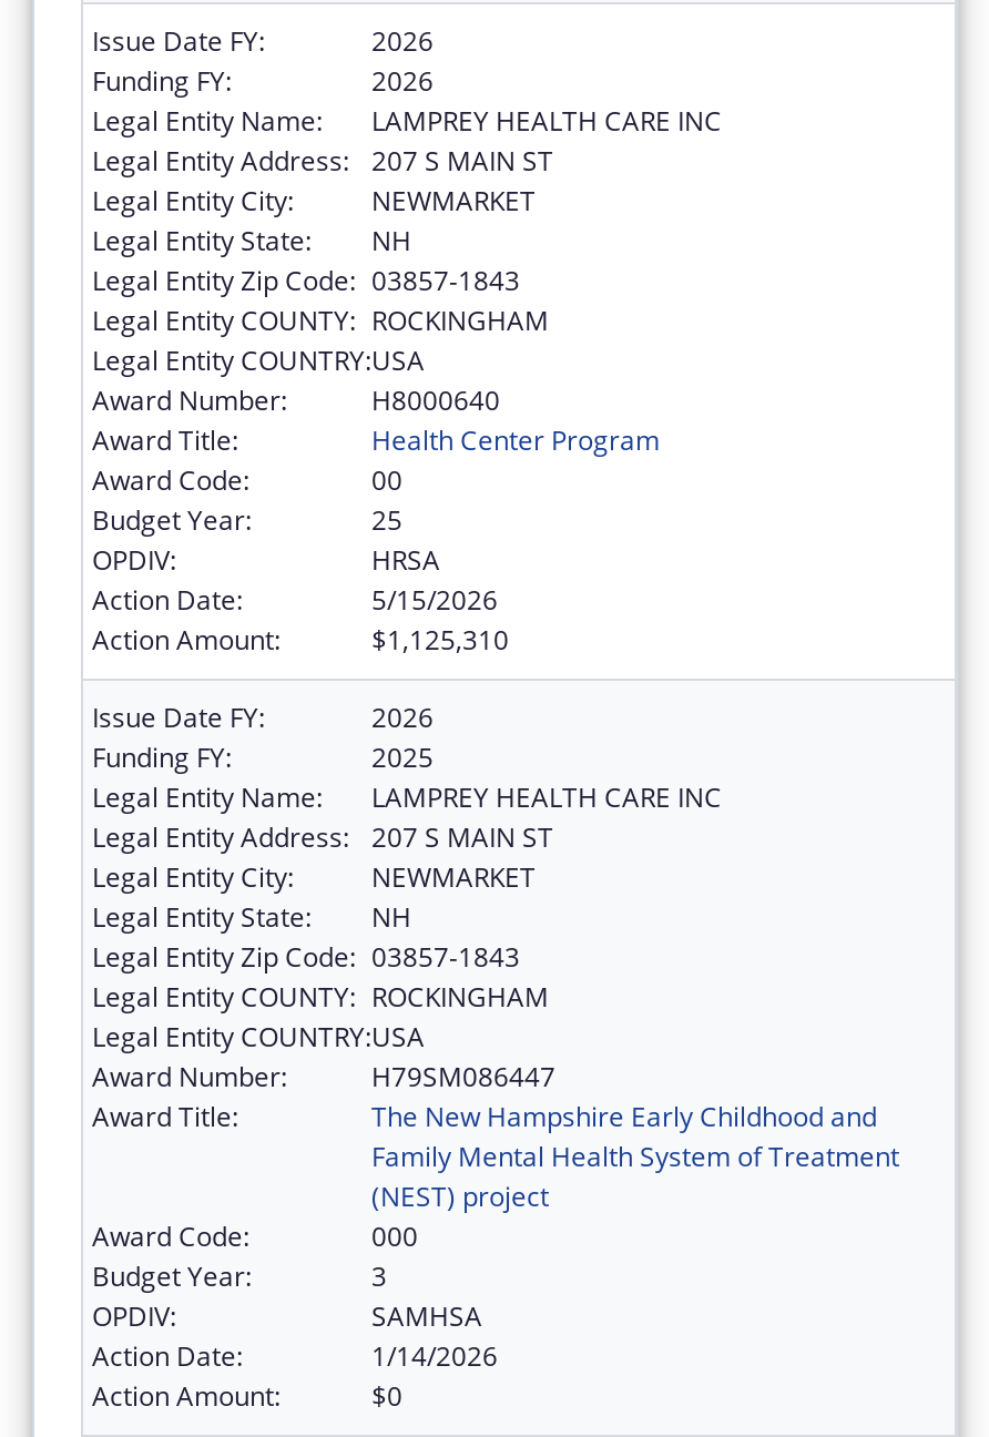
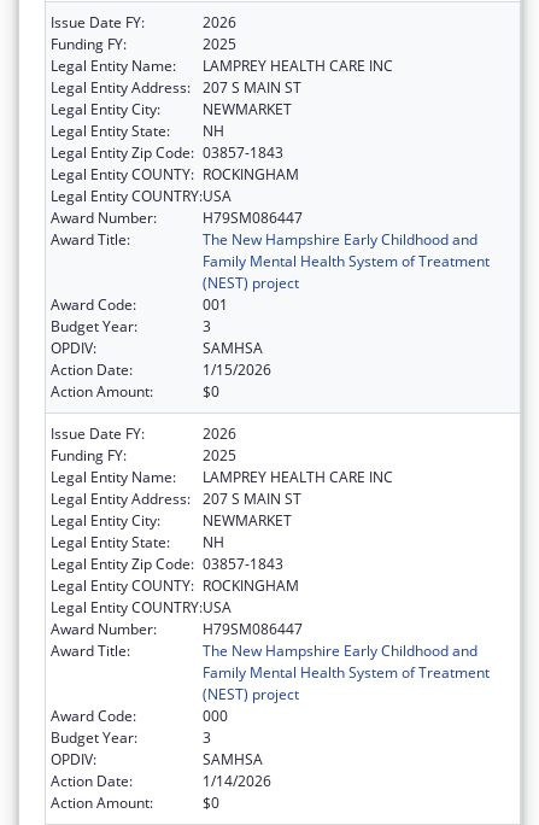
- 2026
+ 2025

- H8000640
+ H79SM086447

- Health Center Program
+ The New Hampshire Early Childhood and
+ Family Mental Health System of Treatment
+ (NEST) project

- 00
+ 001

- 25
+ 3

- HRSA
+ SAMHSA

- 5/15/2026
+ 1/15/2026

- $1,125,310
+ $0
